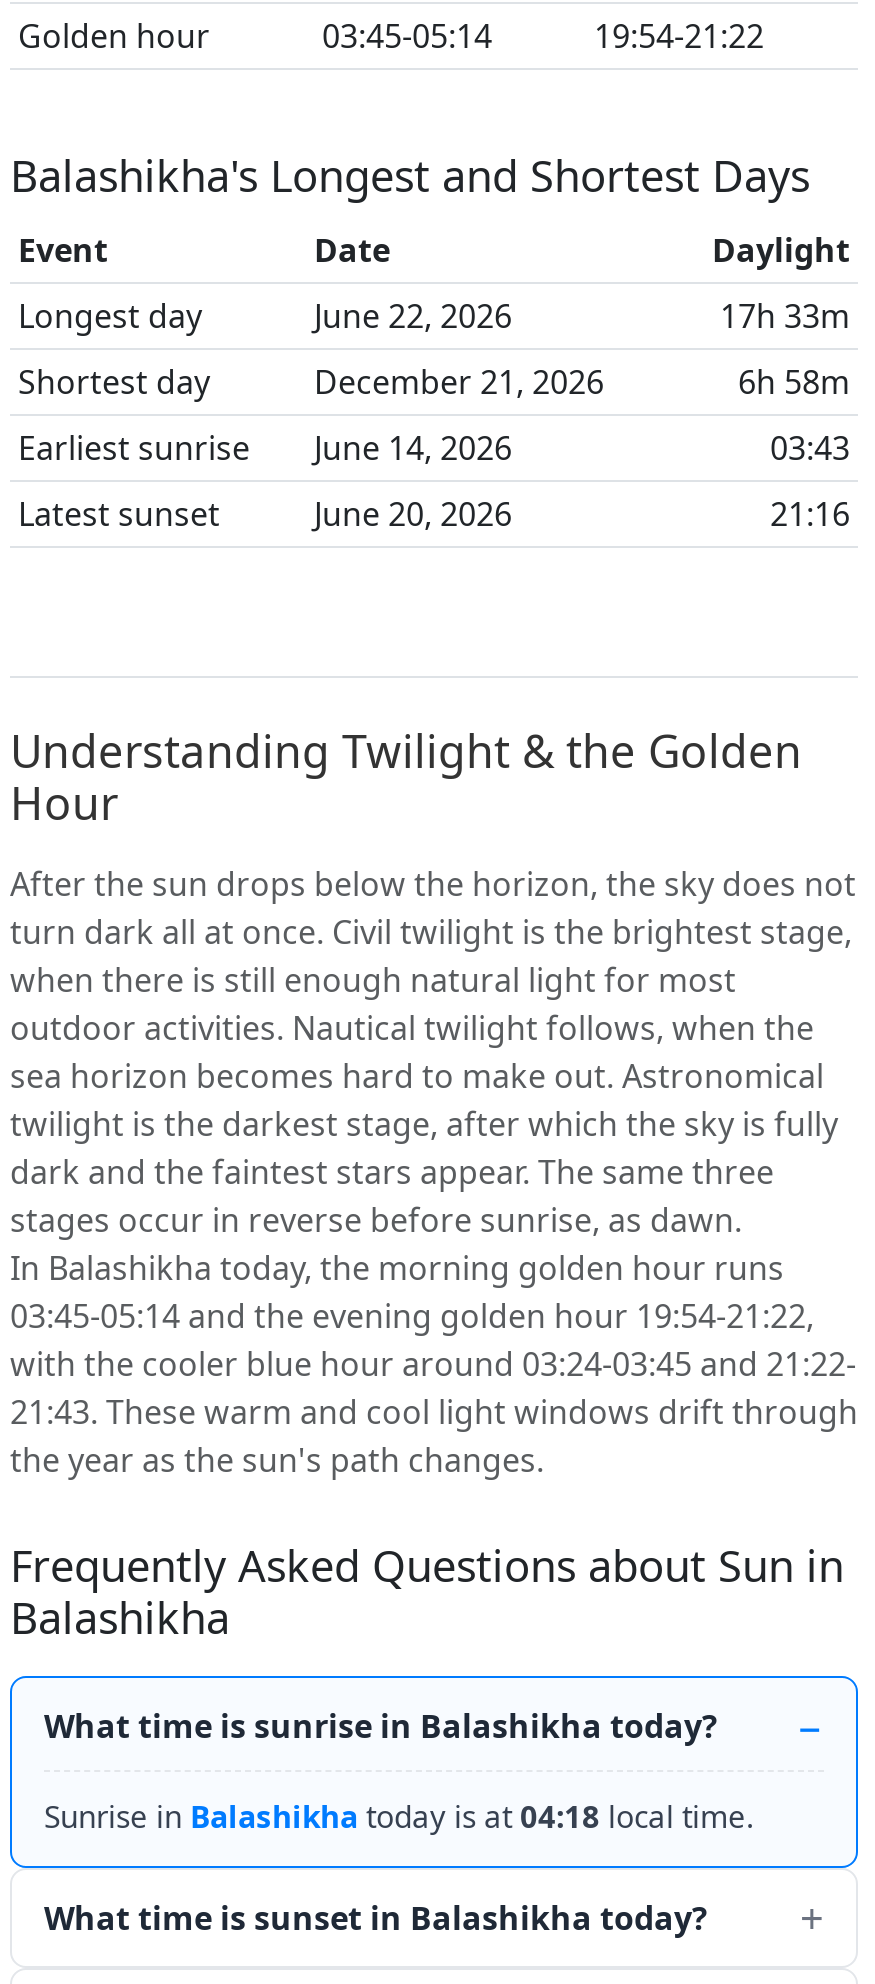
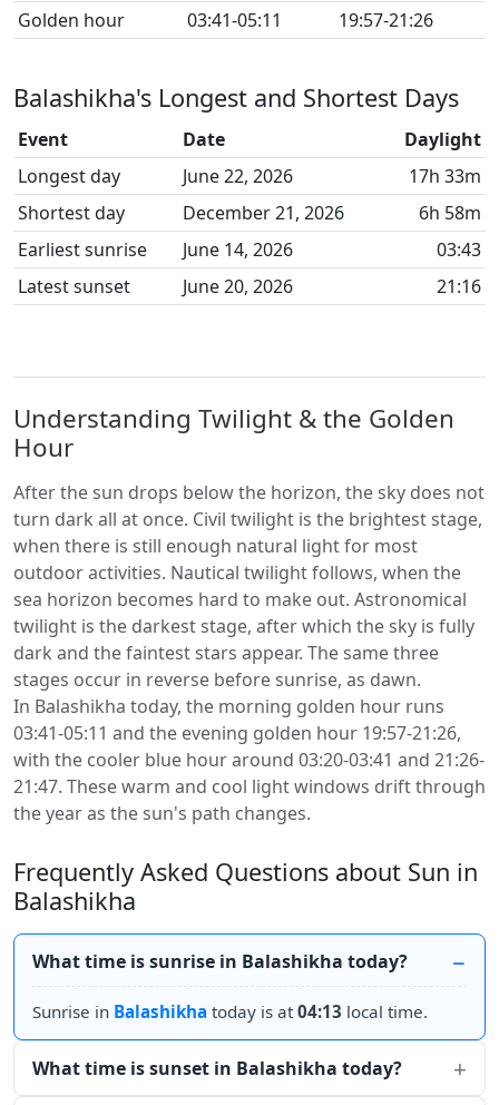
- 03:45-05:14
+ 03:41-05:11

- 19:54-21:22
+ 19:57-21:26

- 03:45-05:14 and the evening golden hour 19:54-21:22,
+ 03:41-05:11 and the evening golden hour 19:57-21:26,

- with the cooler blue hour around 03:24-03:45 and 21:22-
+ with the cooler blue hour around 03:20-03:41 and 21:26-

- 21:43. These warm and cool light windows drift through
+ 21:47. These warm and cool light windows drift through

- Sunrise in Balashikha today is at 04:18 local time.
+ Sunrise in Balashikha today is at 04:13 local time.
